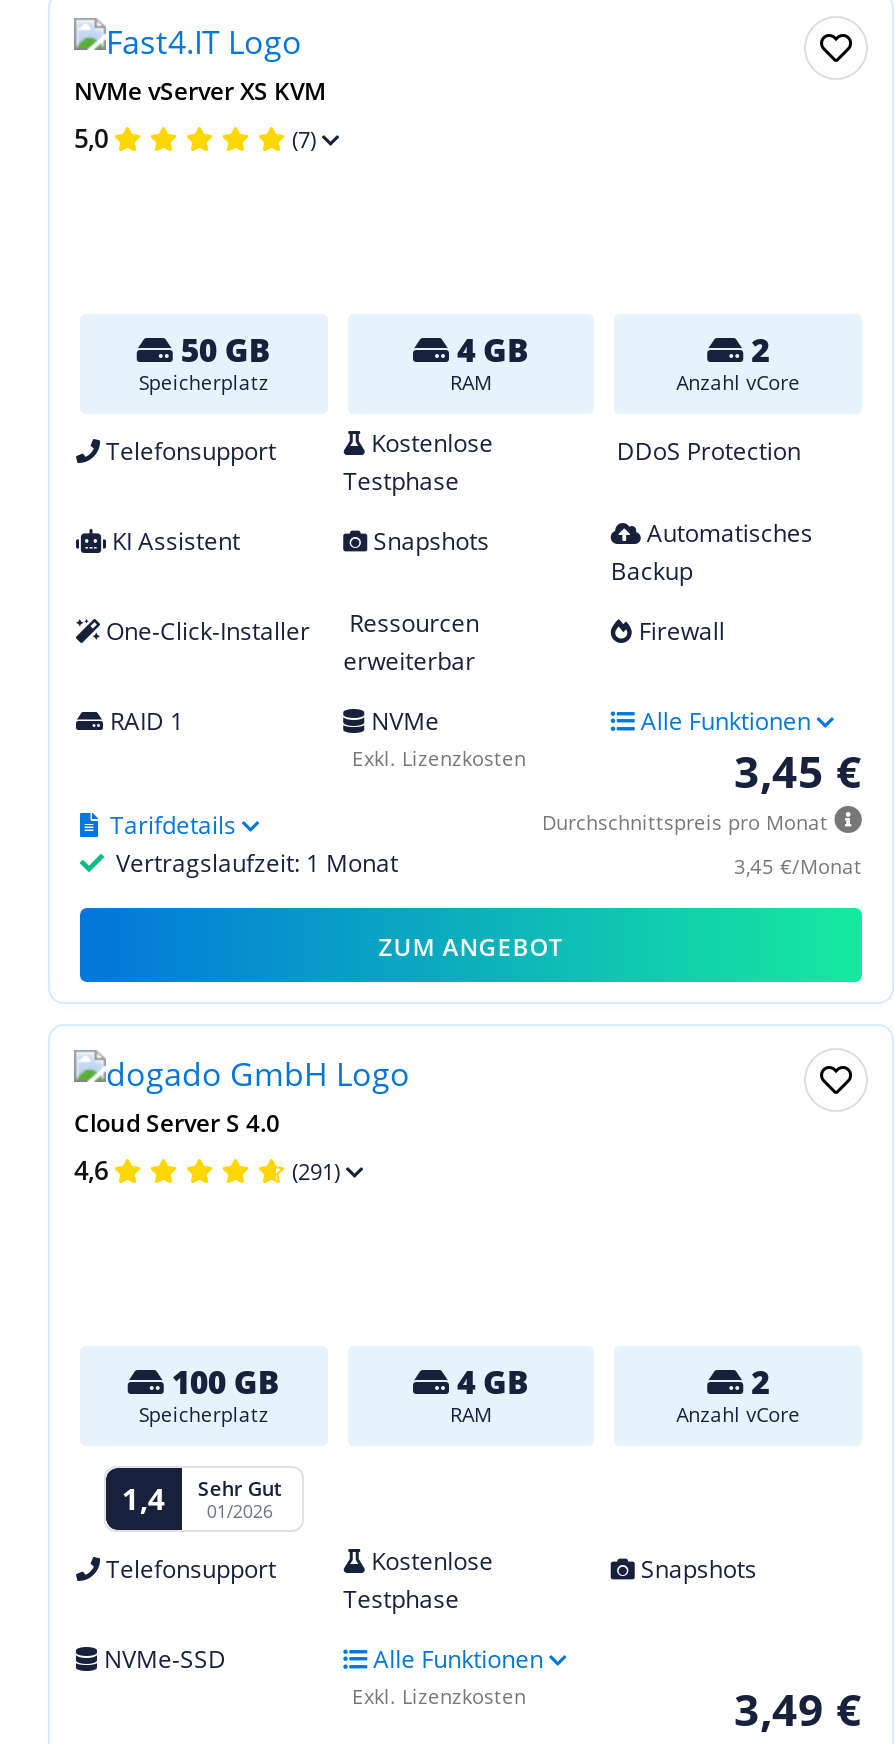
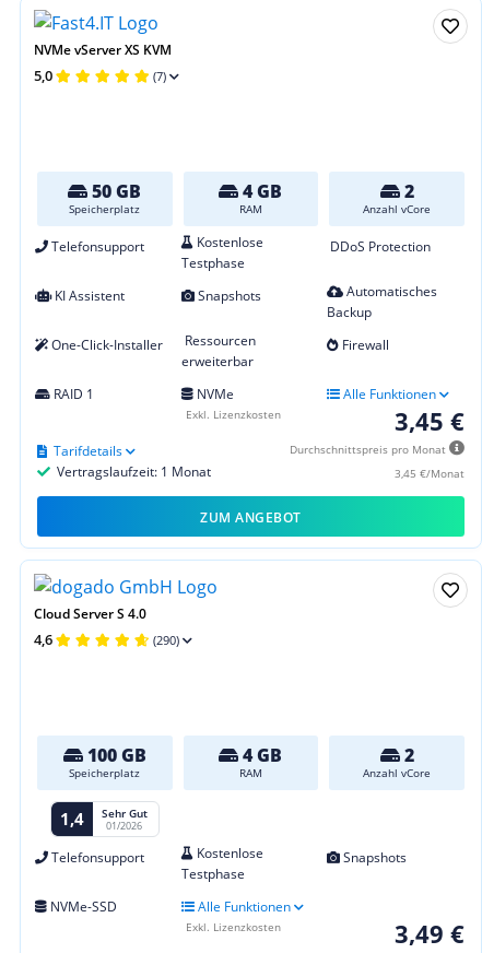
- (291)
+ (290)
